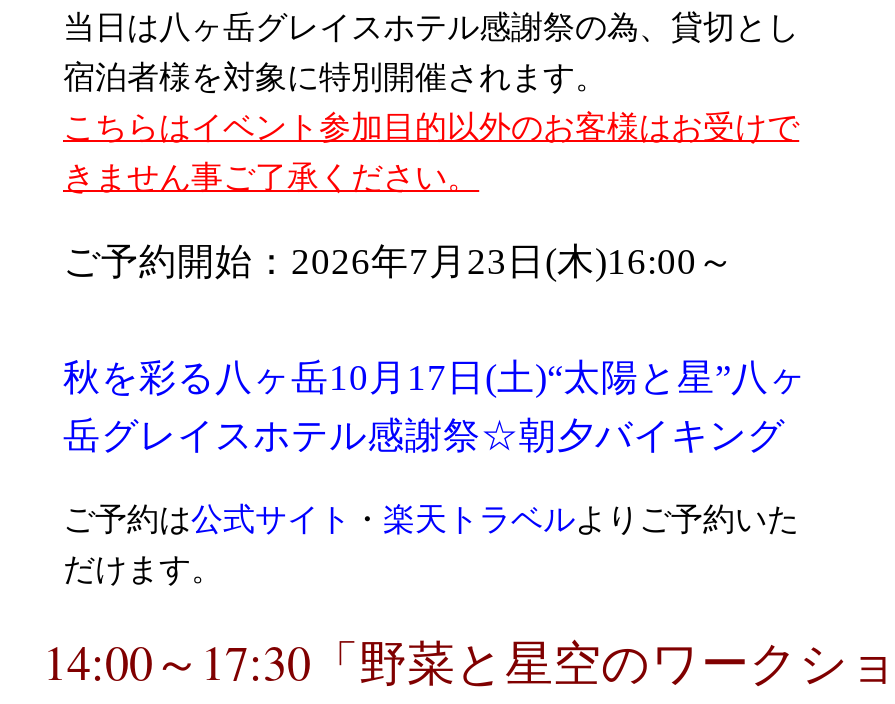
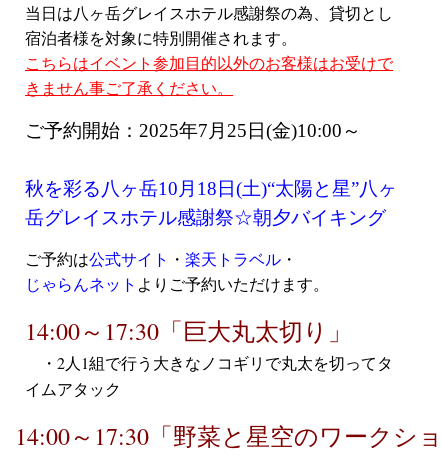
- ご予約開始：2026年7月23日(木)16:00～
+ ご予約開始：2025年7月25日(金)10:00～

- 秋を彩る八ヶ岳10月17日(土)“太陽と星”八ヶ
+ 秋を彩る八ヶ岳10月18日(土)“太陽と星”八ヶ

- ご予約は公式サイト・楽天トラベルよりご予約いた
- だけます。
+ ご予約は公式サイト・楽天トラベル・
+ じゃらんネットよりご予約いただけます。
+ 14:00～17:30「巨大丸太切り」
+ ・2人1組で行う大きなノコギリで丸太を切ってタ
+ イムアタック
